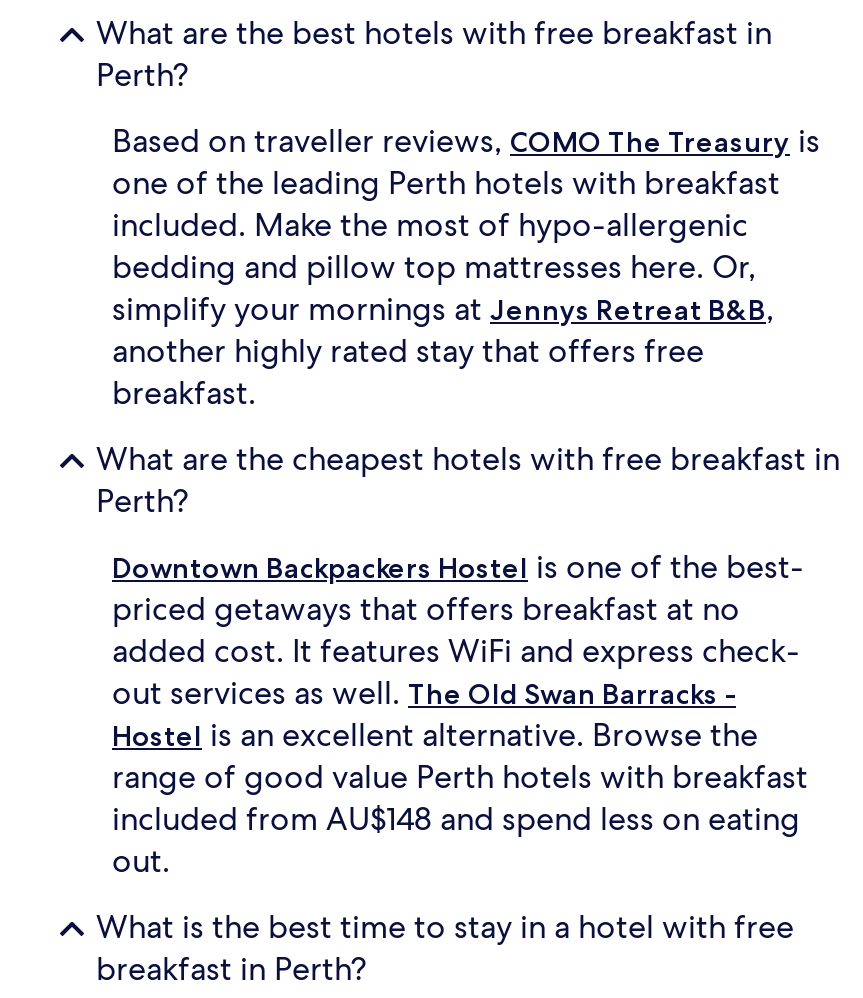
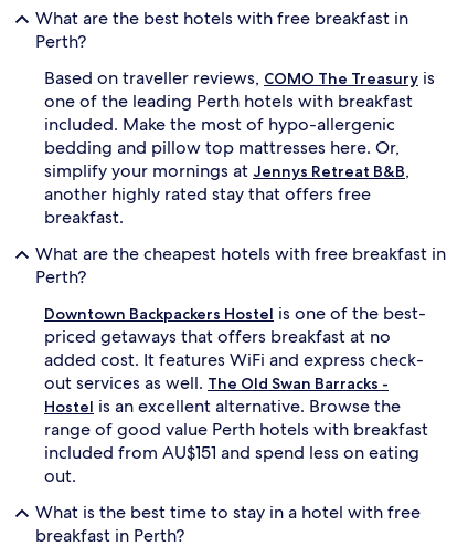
- included from AU$148 and spend less on eating
+ included from AU$151 and spend less on eating
